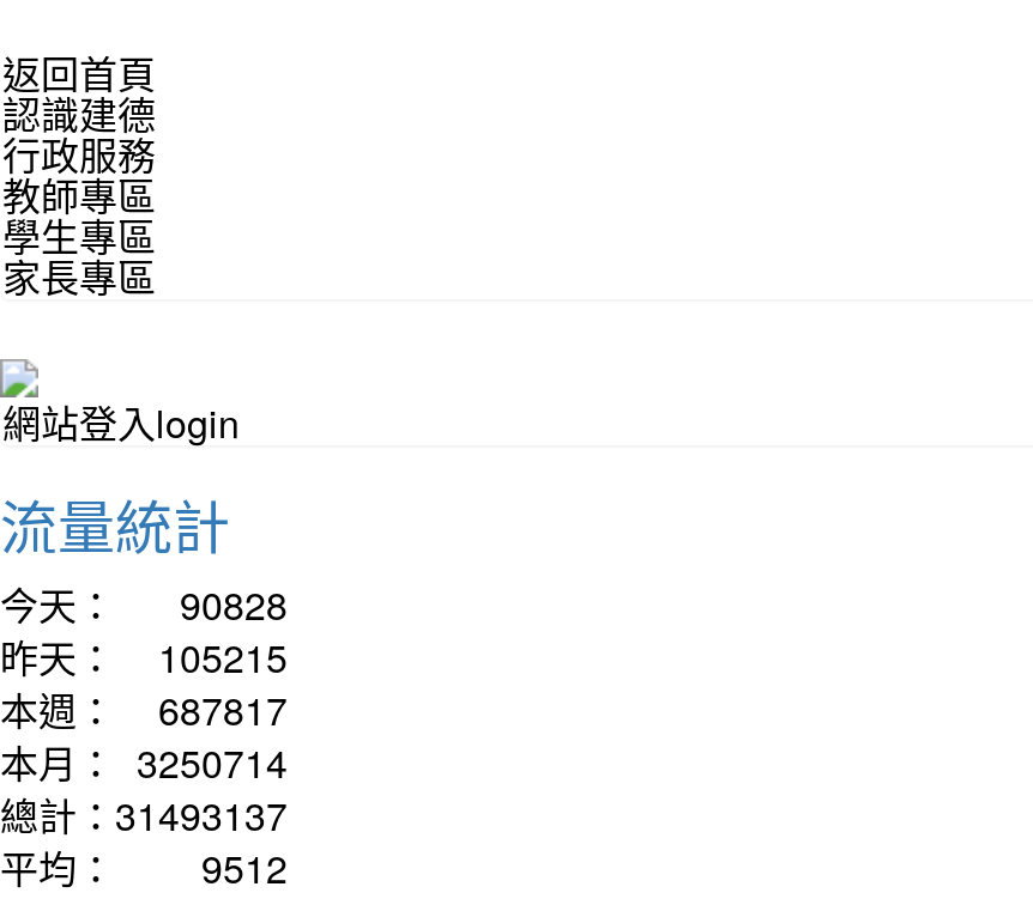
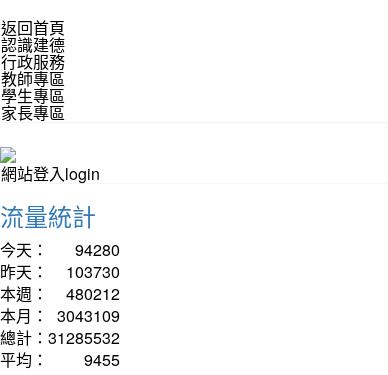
- 今天： 90828
+ 今天： 94280

- 昨天： 105215
+ 昨天： 103730

- 本週： 687817
+ 本週： 480212

- 本月： 3250714
+ 本月： 3043109

- 總計：31493137
+ 總計：31285532

- 平均： 9512
+ 平均： 9455
